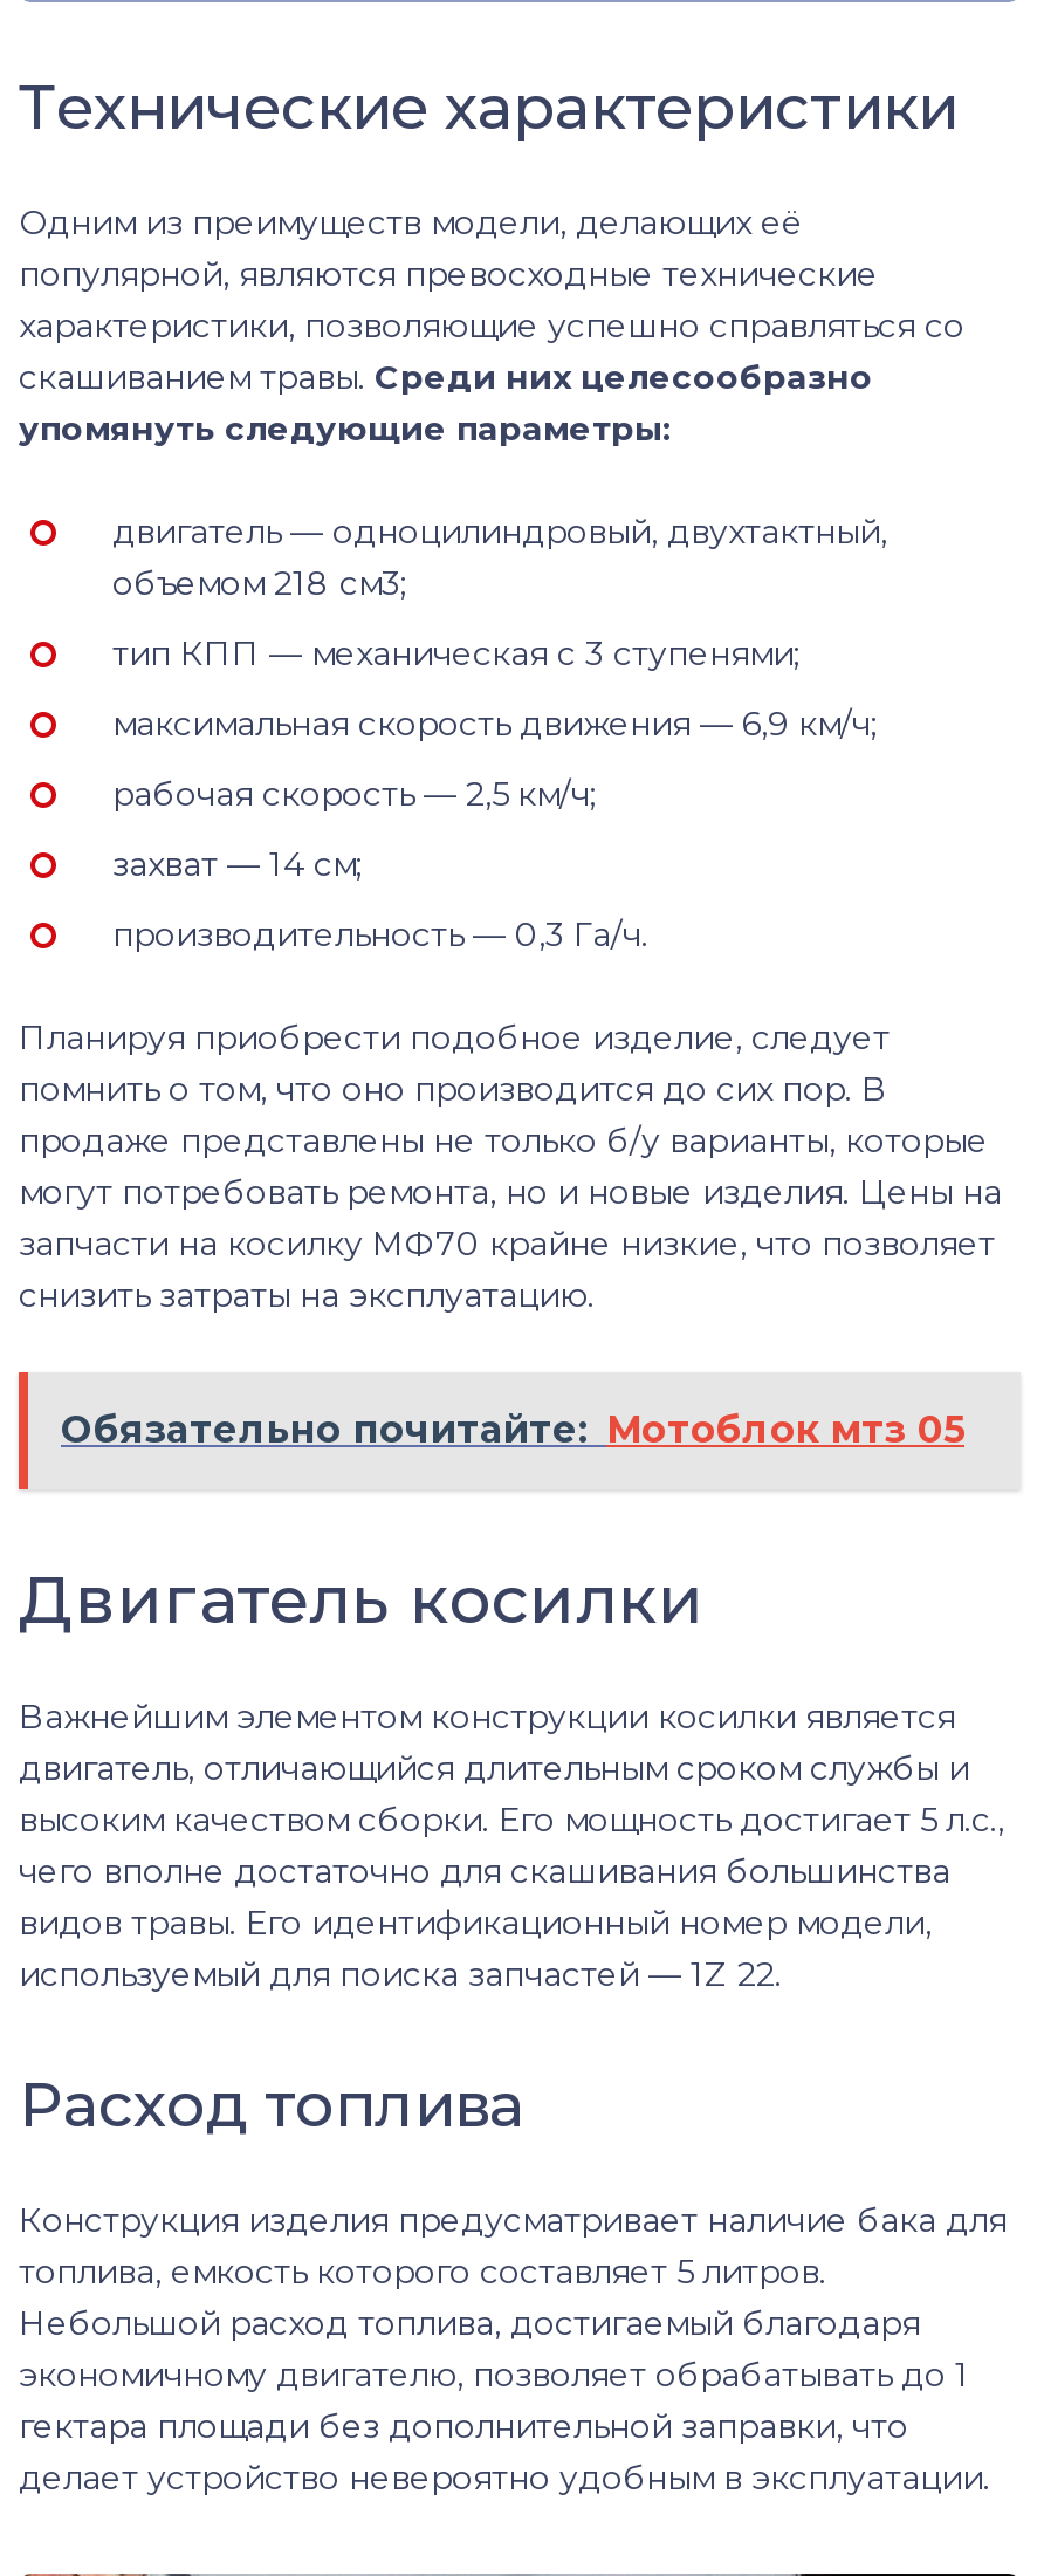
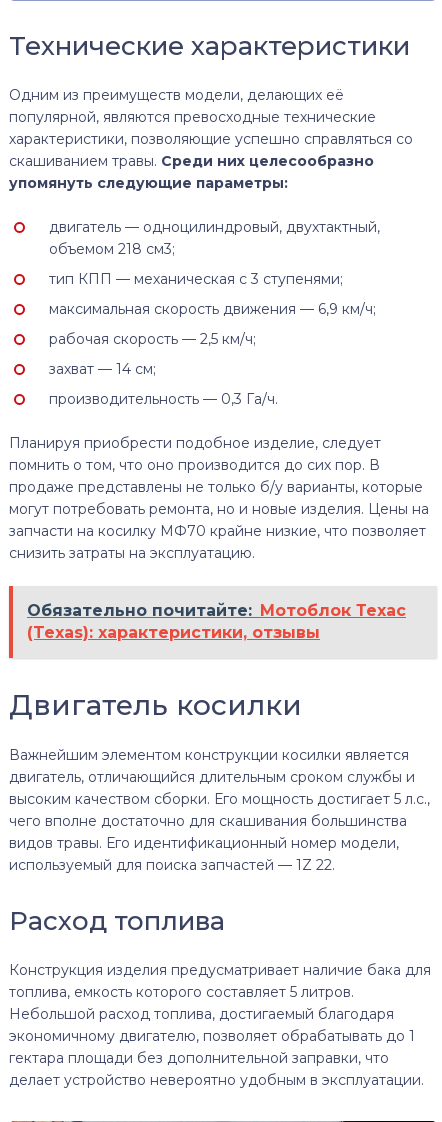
- Обязательно почитайте: Мотоблок мтз 05
+ Обязательно почитайте: Мотоблок Техас
+ (Texas): характеристики, отзывы
